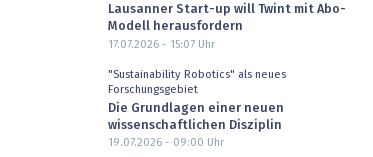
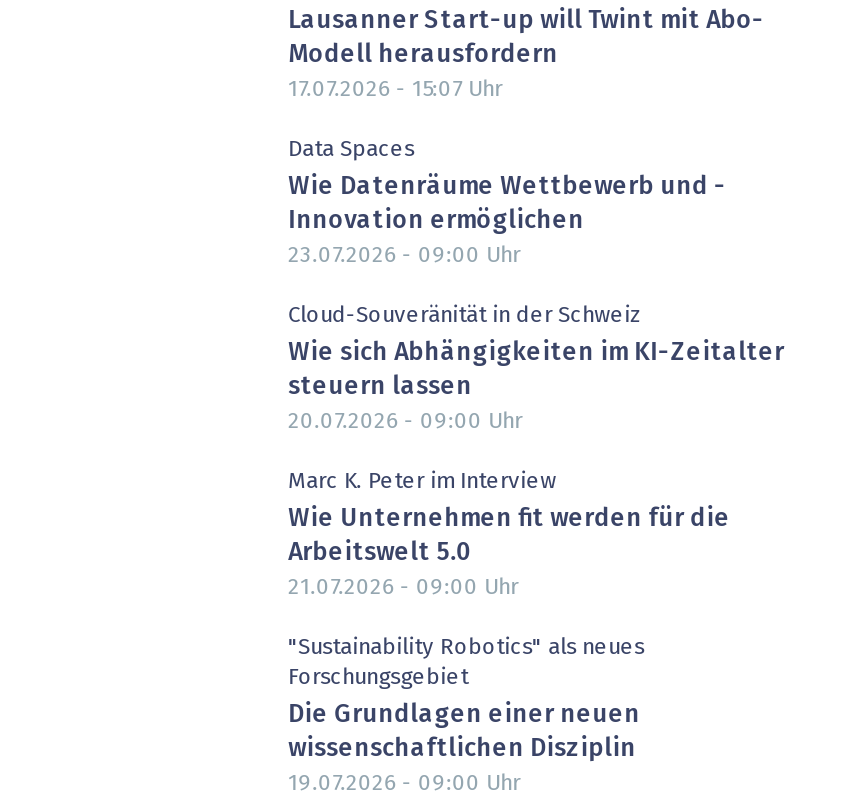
+ Data Spaces
+ Wie Datenräume Wettbewerb und
+ Innovation ermöglichen
+ 23.07.2026 - 09:00 Uhr
+ Cloud-Souveränität in der Schweiz
+ Wie sich Abhängigkeiten im KI-Zeitalter
+ steuern lassen
+ 20.07.2026 - 09:00 Uhr
+ Marc K. Peter im Interview
+ Wie Unternehmen fit werden für die
+ Arbeitswelt 5.0
+ 21.07.2026 - 09:00 Uhr
